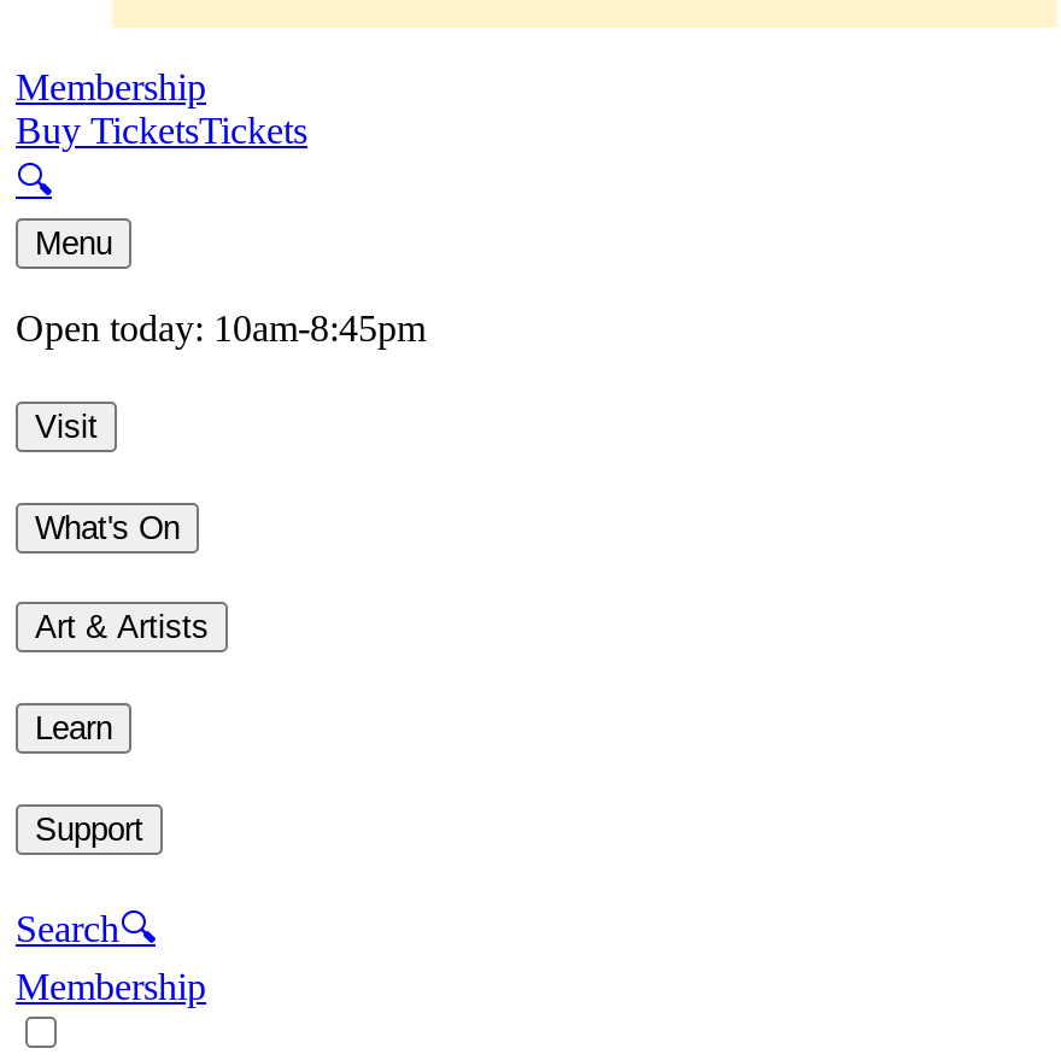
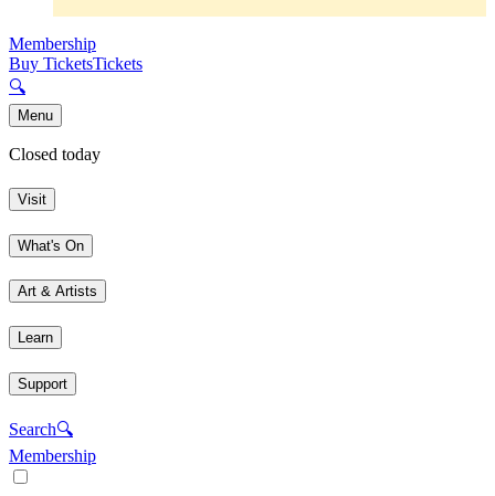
- Open today: 10am-8:45pm
+ Closed today
